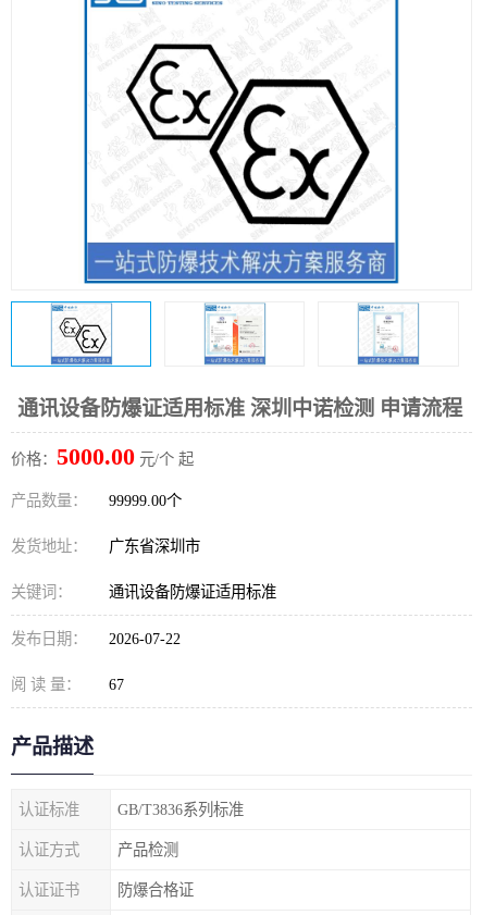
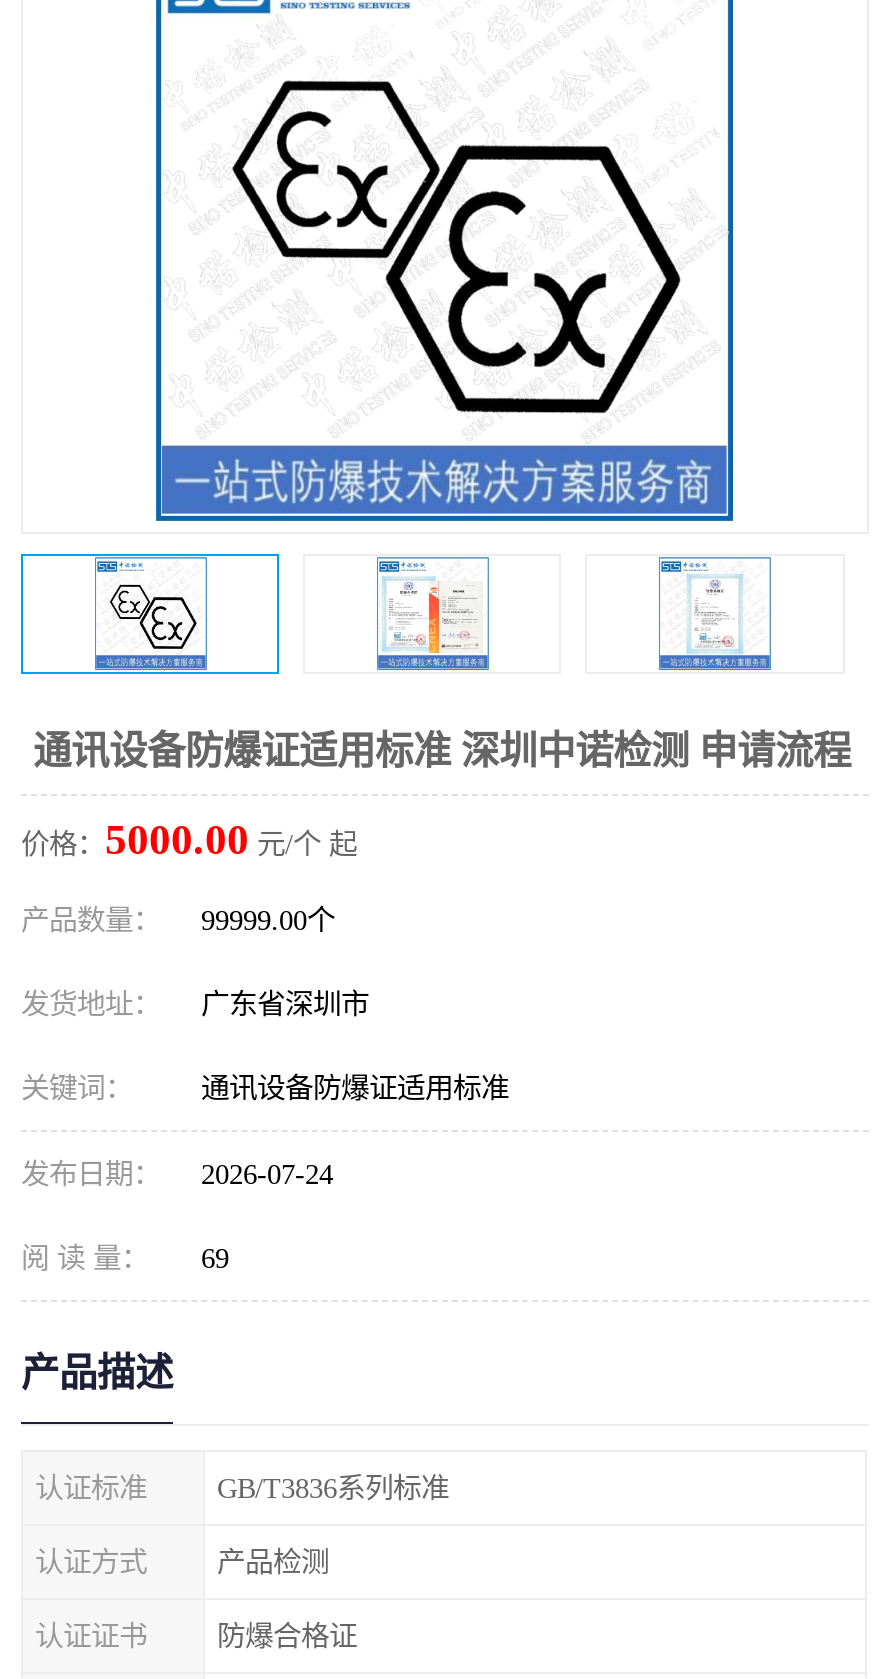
- 发布日期： 2026-07-22
+ 发布日期： 2026-07-24

- 阅 读 量： 67
+ 阅 读 量： 69
